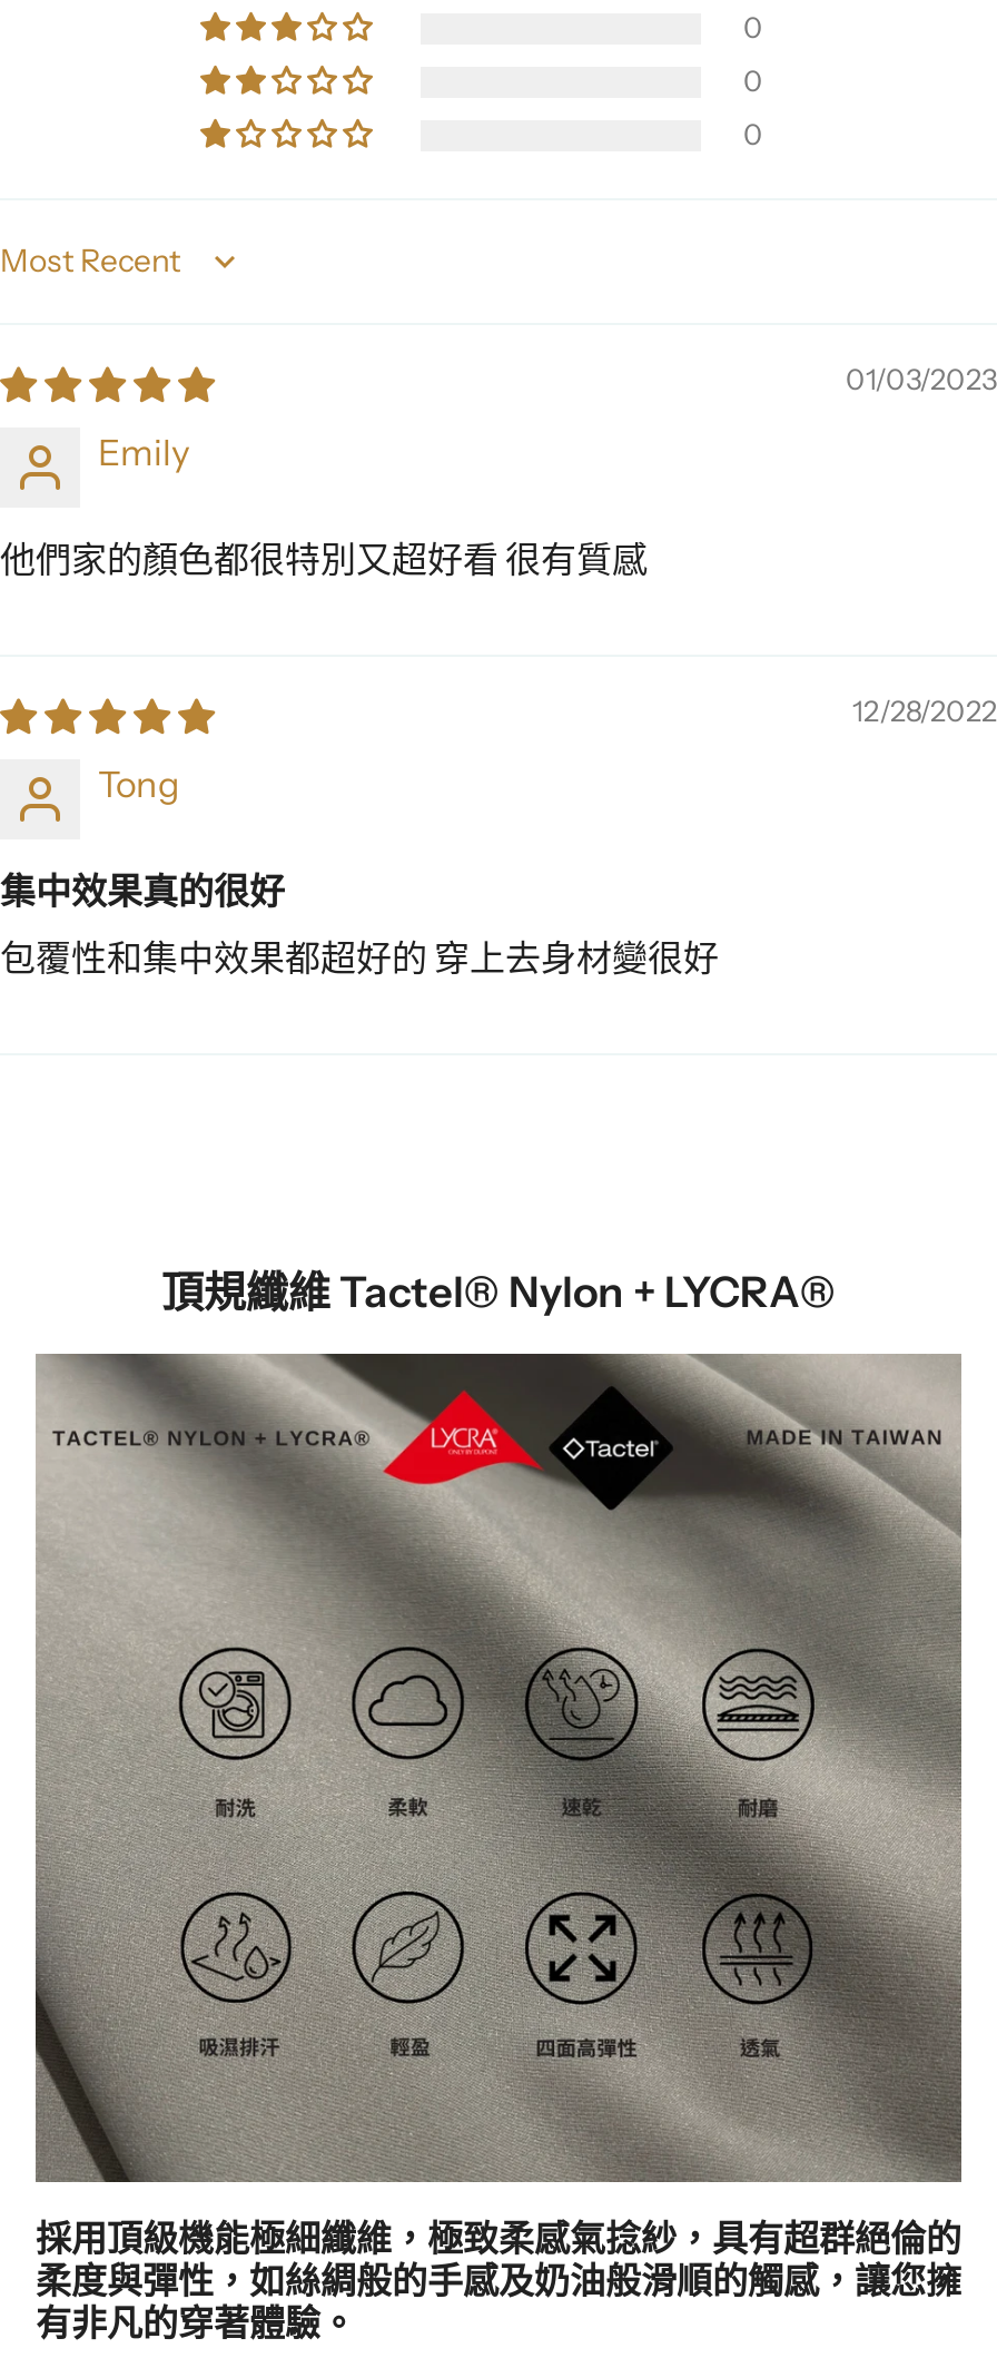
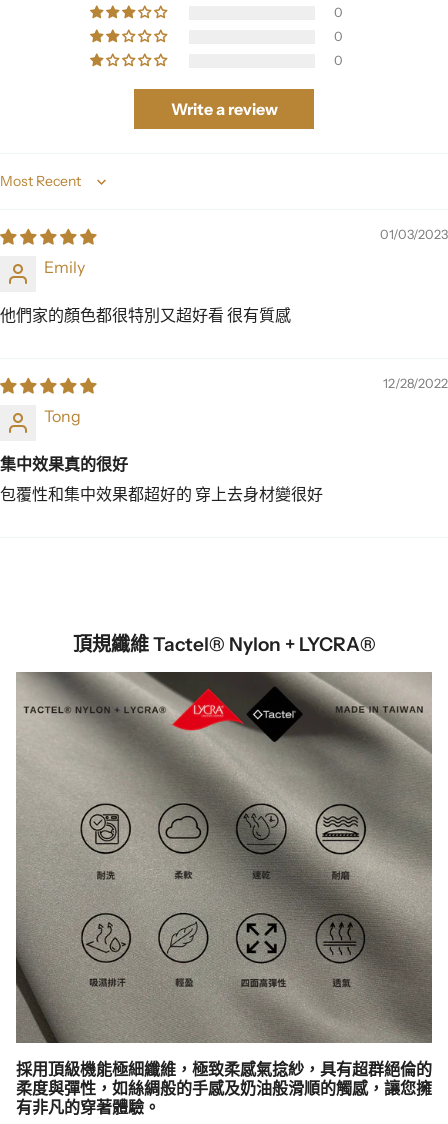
+ Write a review
